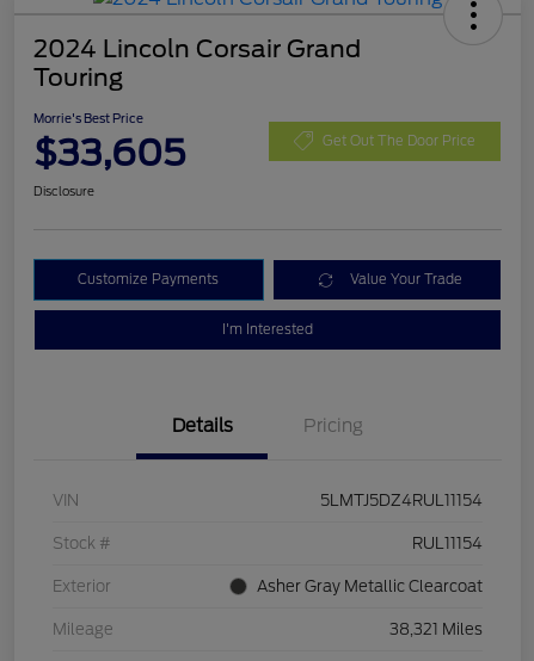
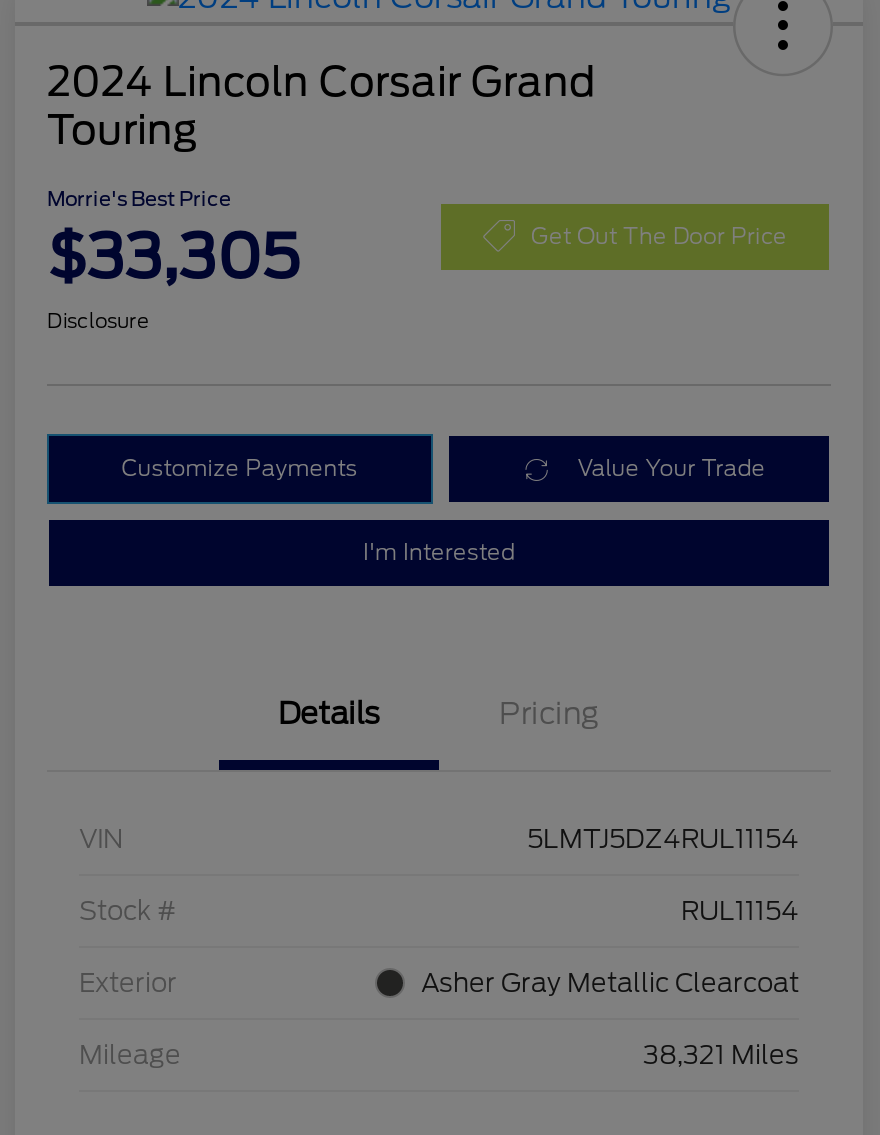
- $33,605
+ $33,305
